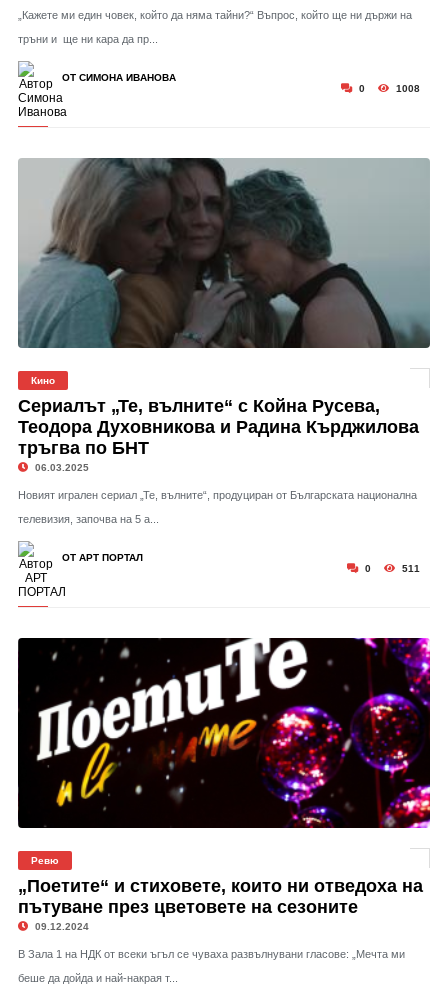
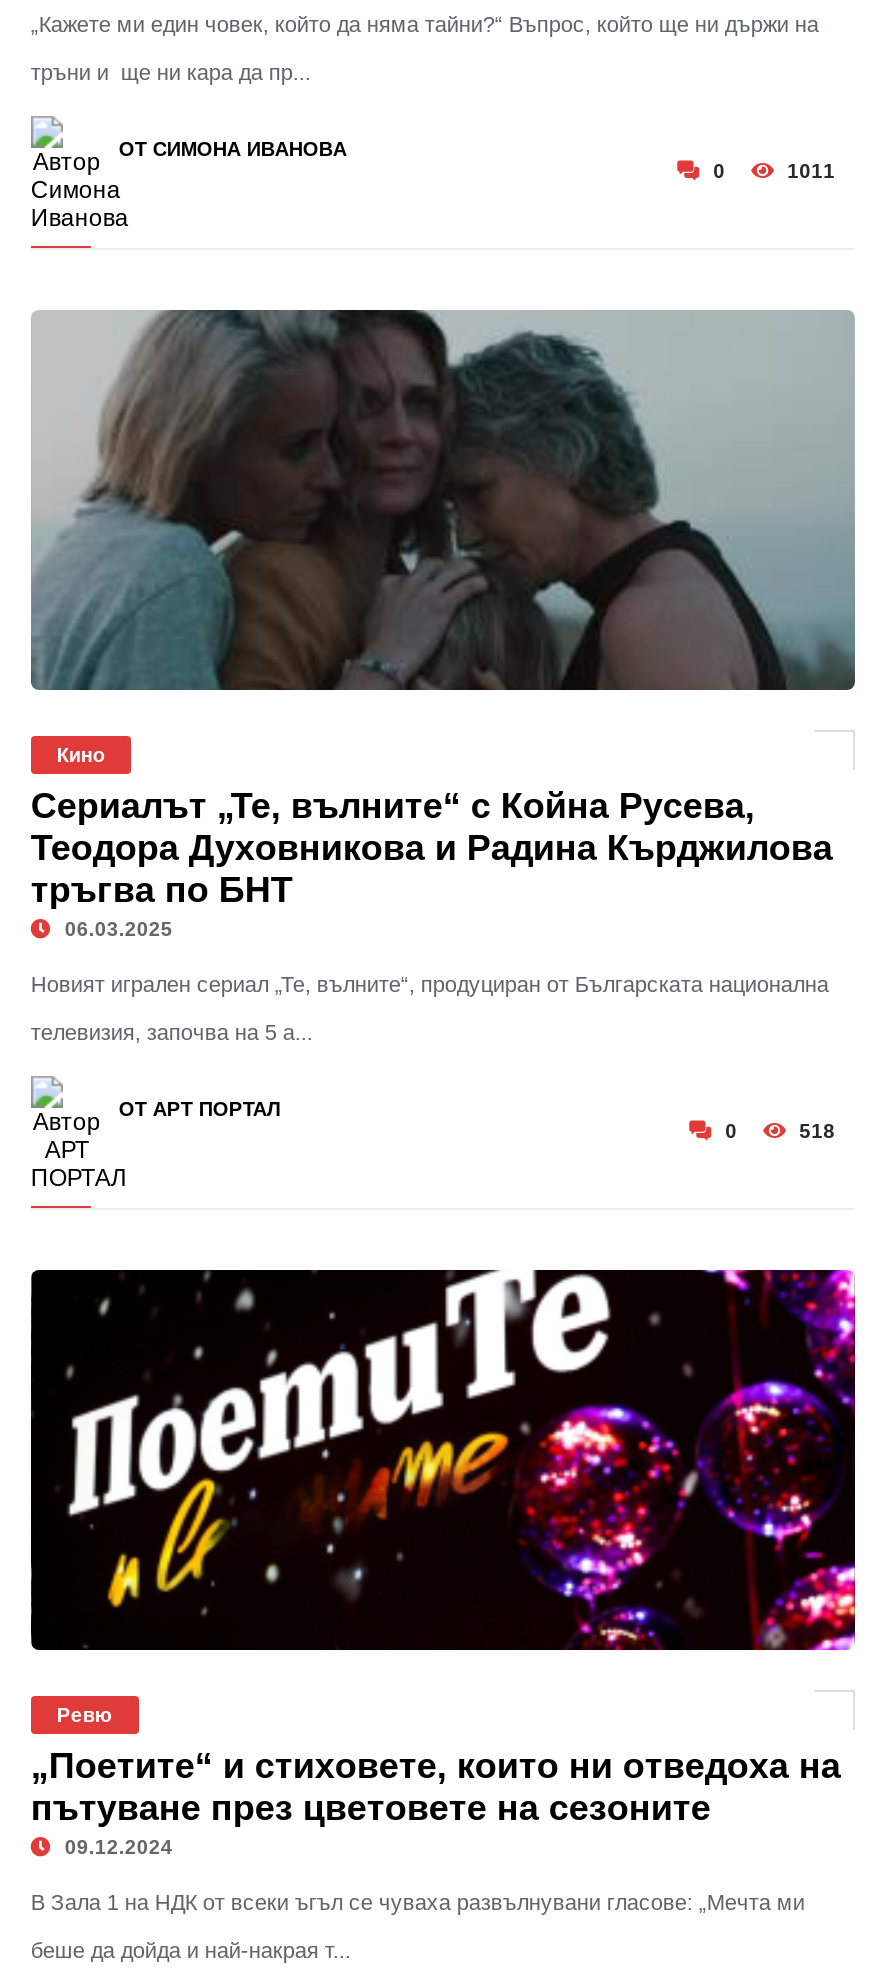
- 1008
+ 1011

- 511
+ 518
